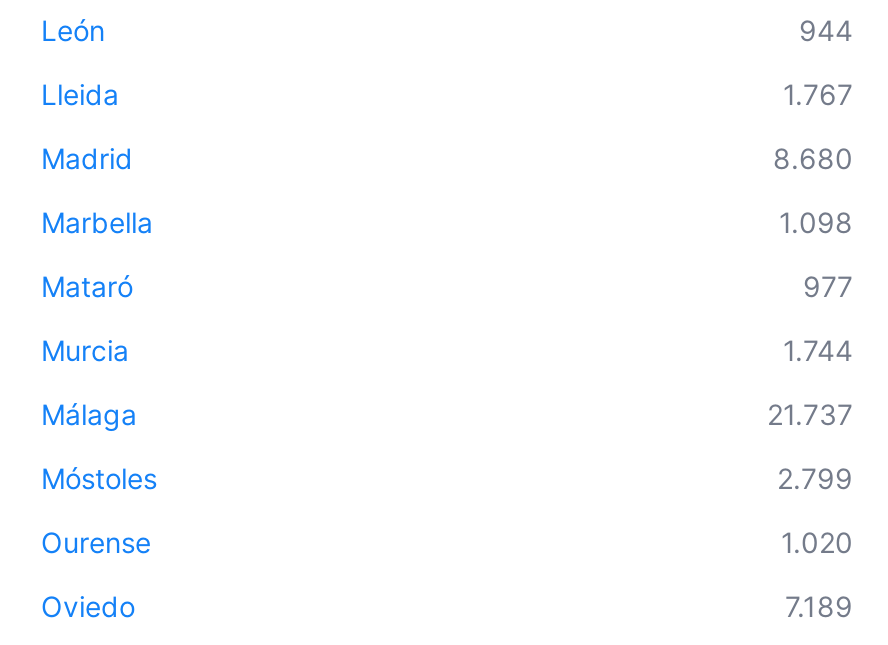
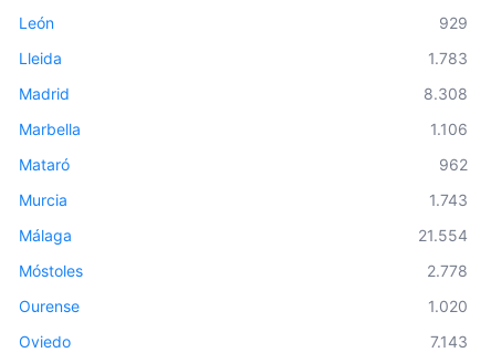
- 944
+ 929

- 1.767
+ 1.783

- 8.680
+ 8.308

- 1.098
+ 1.106

- 977
+ 962

- 1.744
+ 1.743

- 21.737
+ 21.554

- 2.799
+ 2.778

- 7.189
+ 7.143
